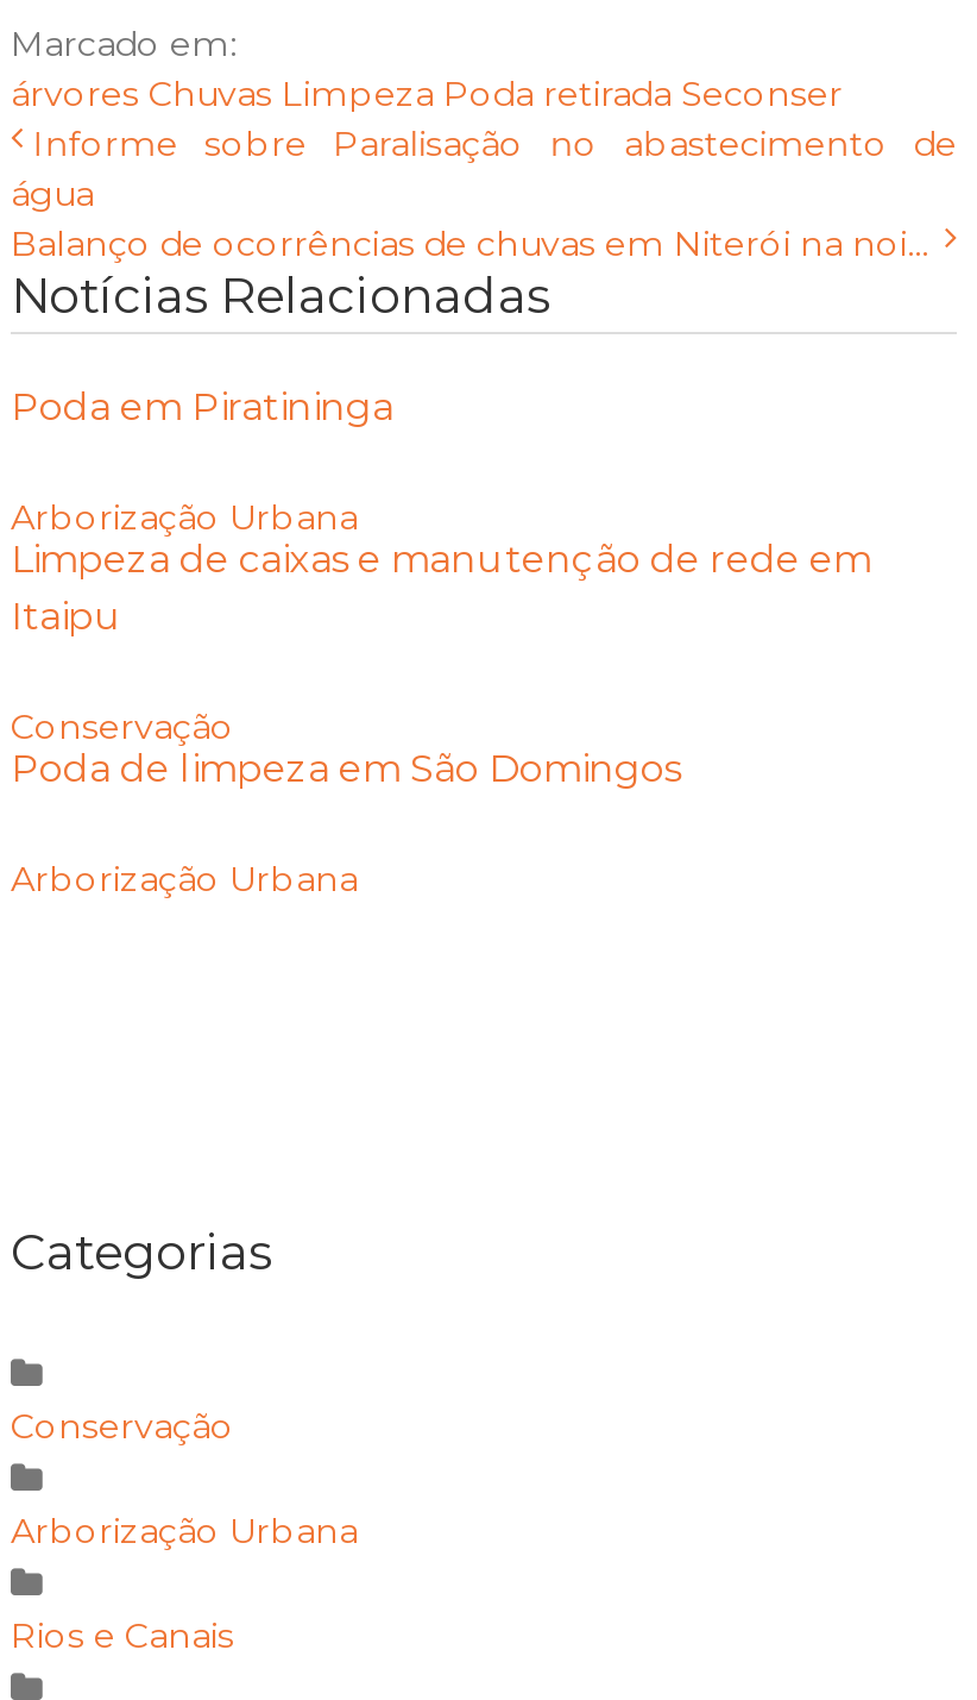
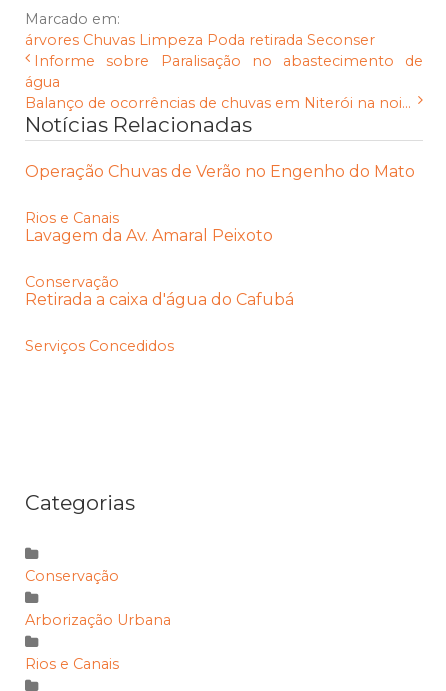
- Poda em Piratininga
+ Operação Chuvas de Verão no Engenho do Mato

- Arborização Urbana
- Limpeza de caixas e manutenção de rede em
- Itaipu
+ Rios e Canais
+ Lavagem da Av. Amaral Peixoto

- Poda de limpeza em São Domingos
+ Retirada a caixa d'água do Cafubá

- Arborização Urbana
+ Serviços Concedidos
